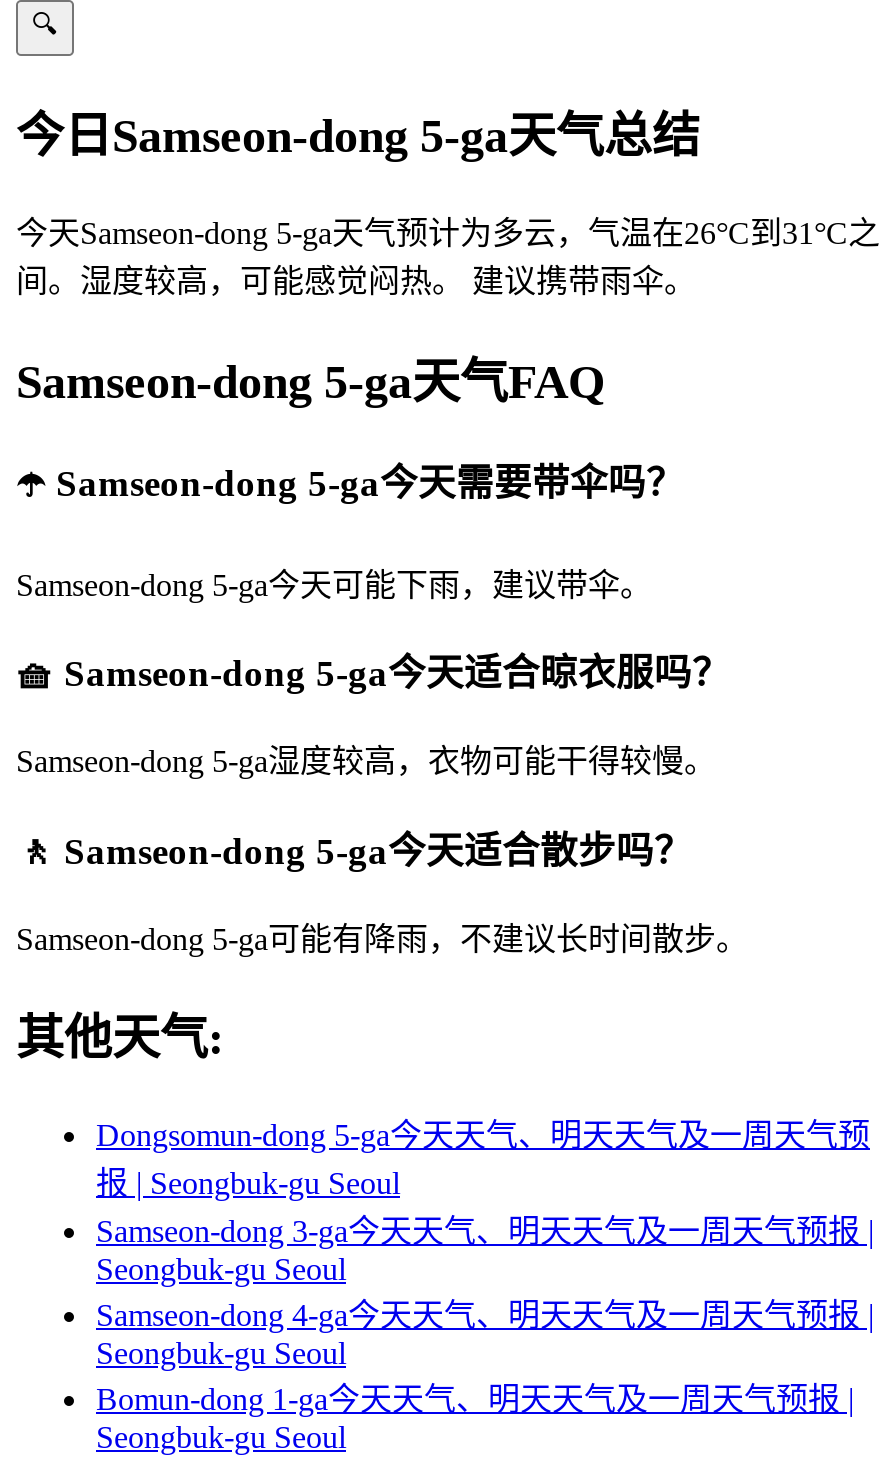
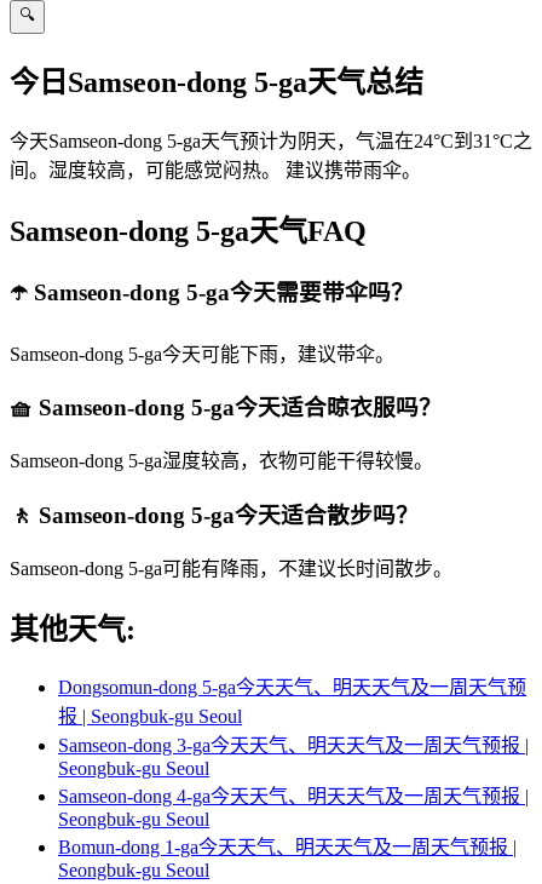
- 今天Samseon-dong 5-ga天气预计为多云，气温在26°C到31°C之
+ 今天Samseon-dong 5-ga天气预计为阴天，气温在24°C到31°C之
